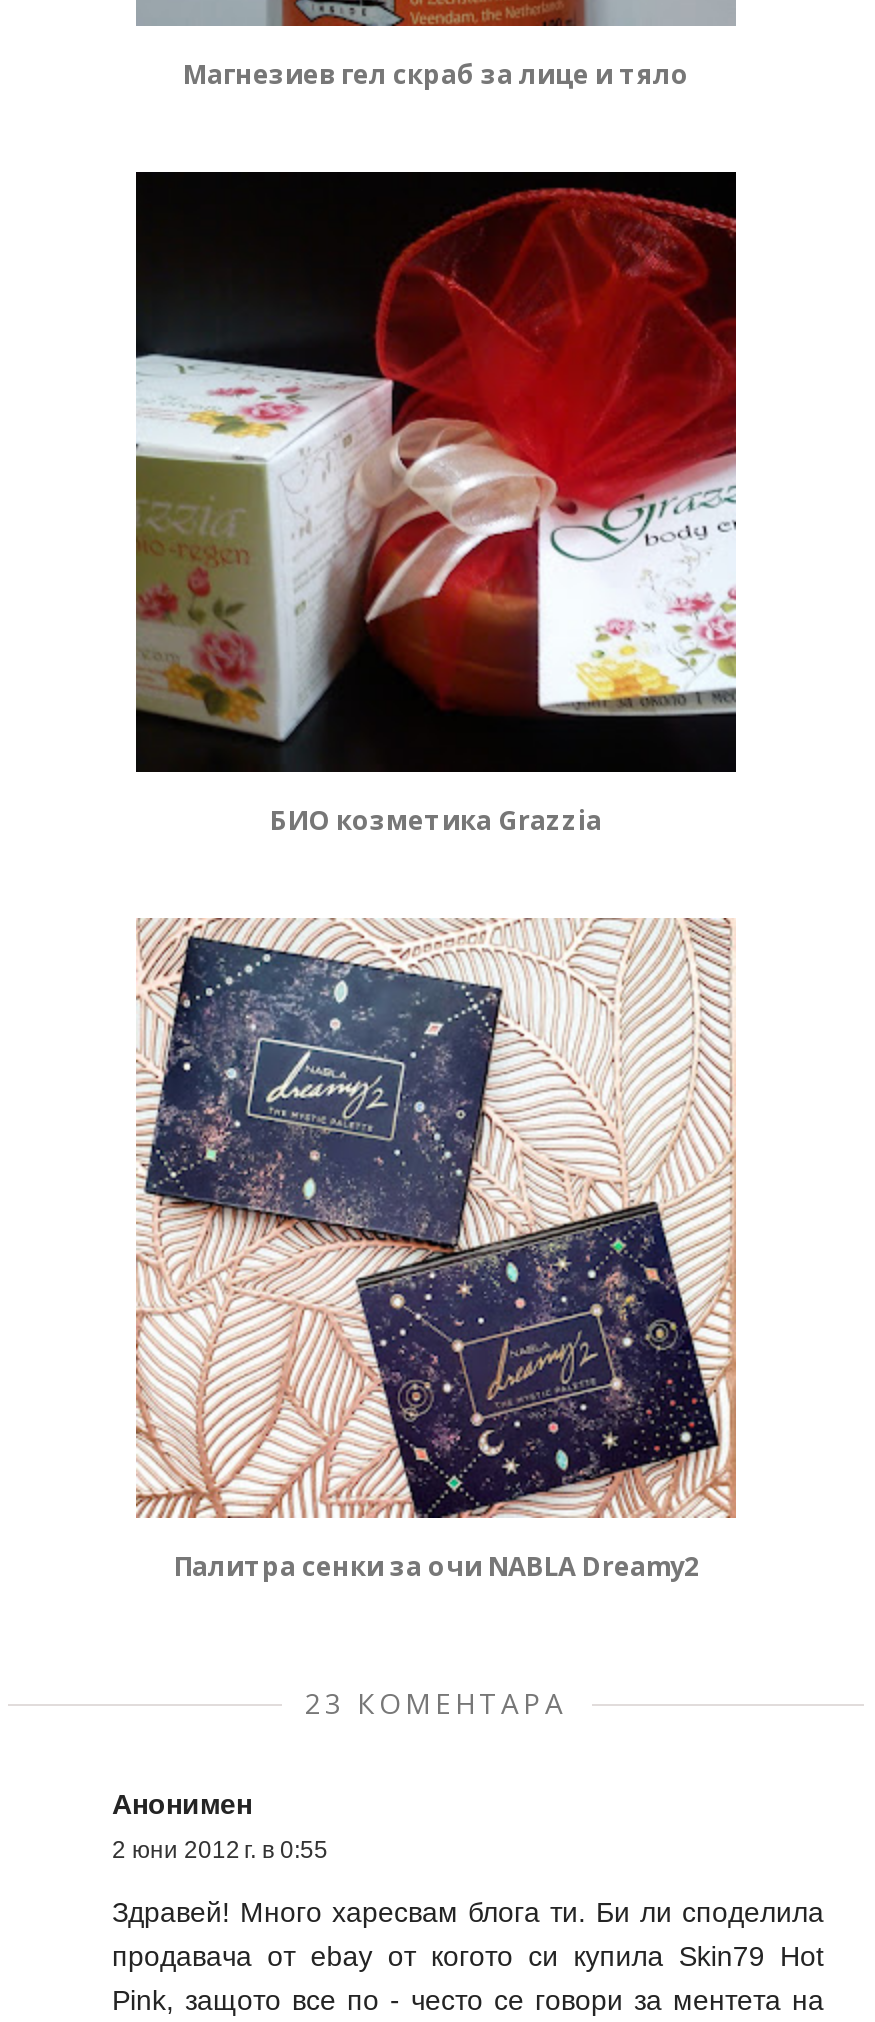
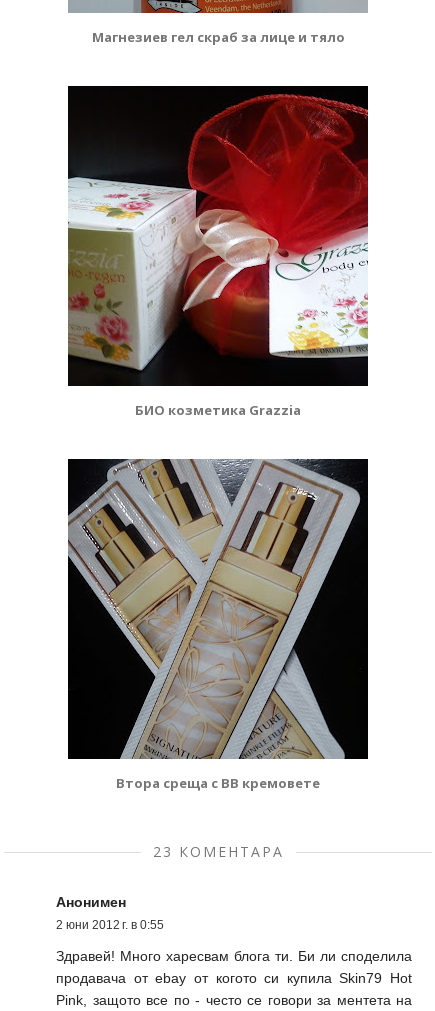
- [image]
- Палитра сенки за очи NABLA Dreamy2
+ [image]
+ Втора среща с ВВ кремовете
